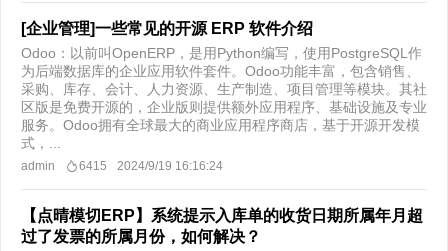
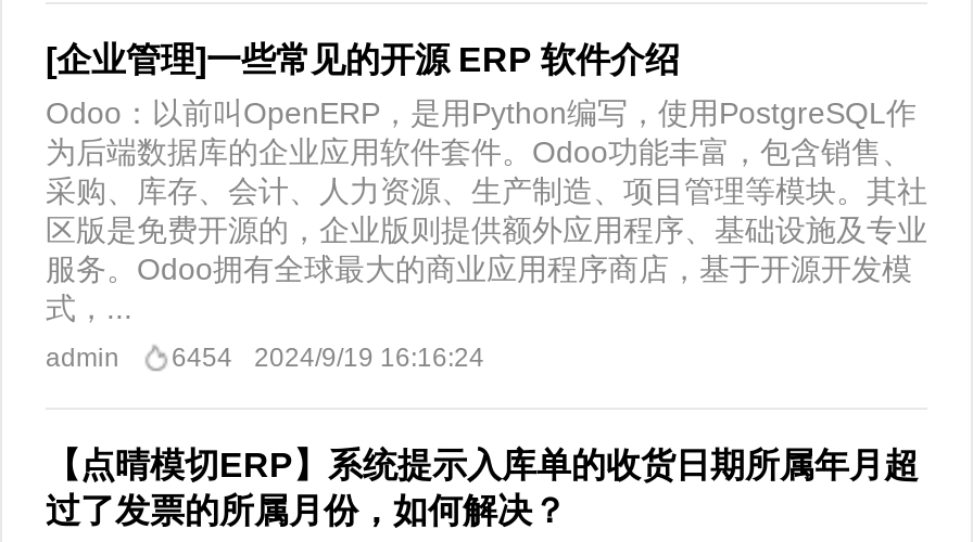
- admin 6415 2024/9/19 16:16:24
+ admin 6454 2024/9/19 16:16:24
